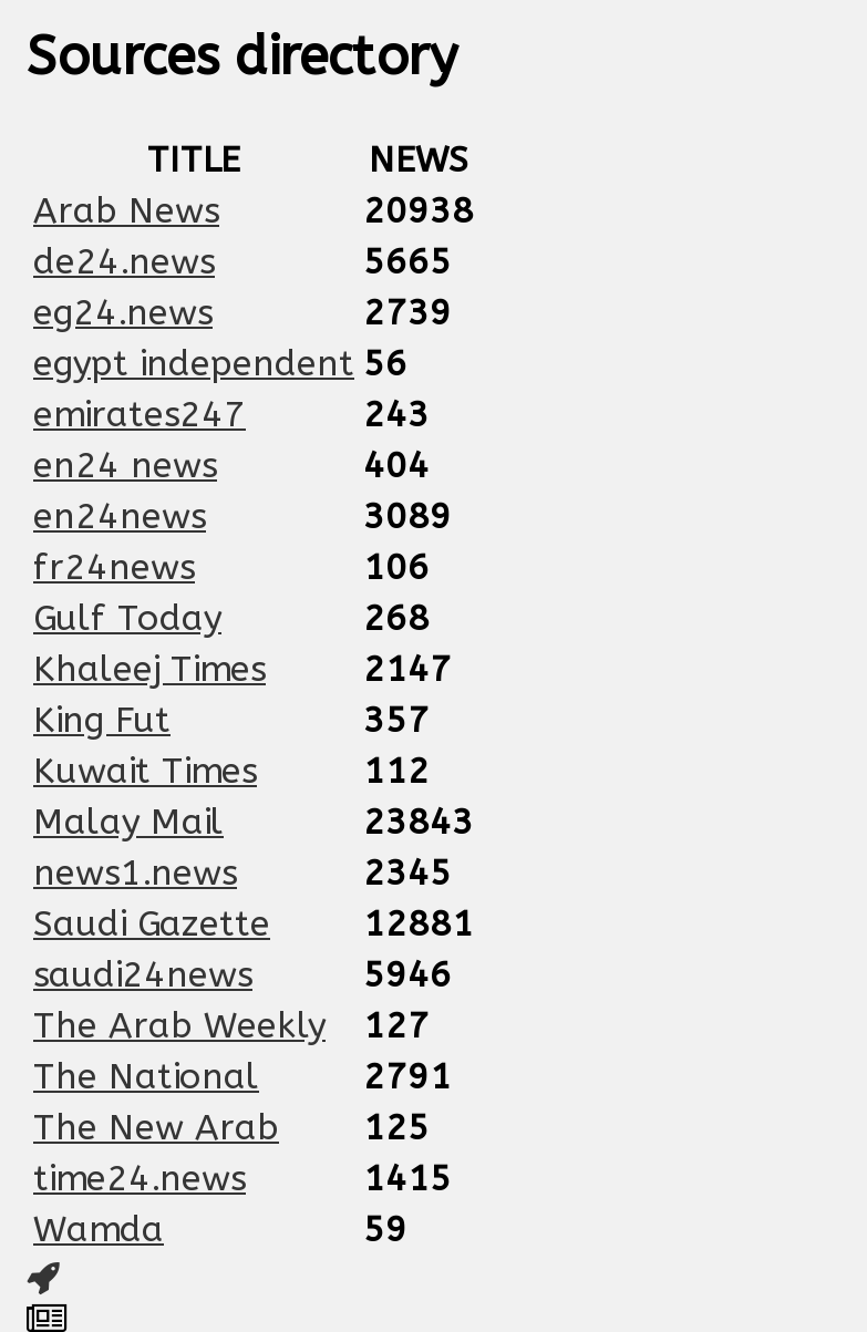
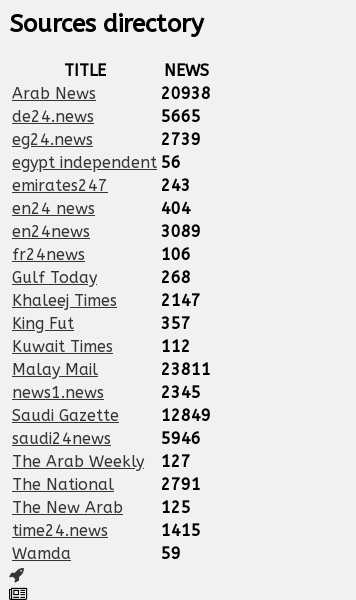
- 23843
+ 23811

- 12881
+ 12849
